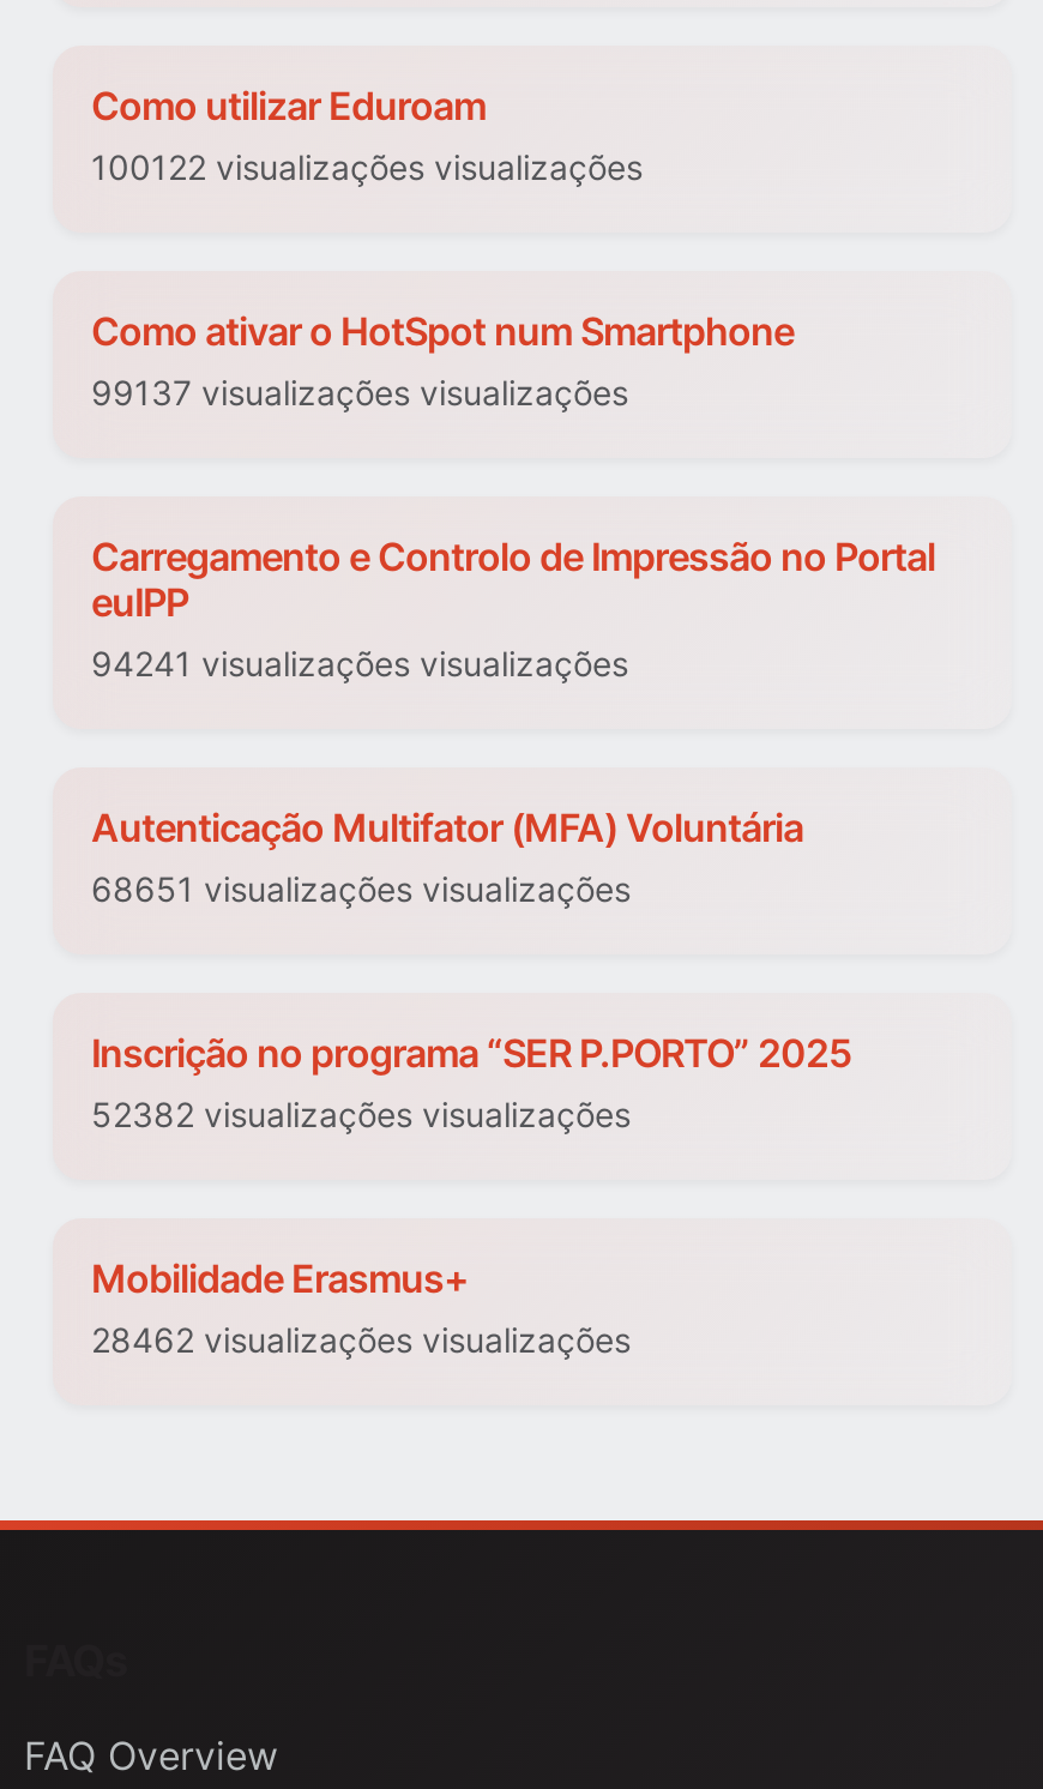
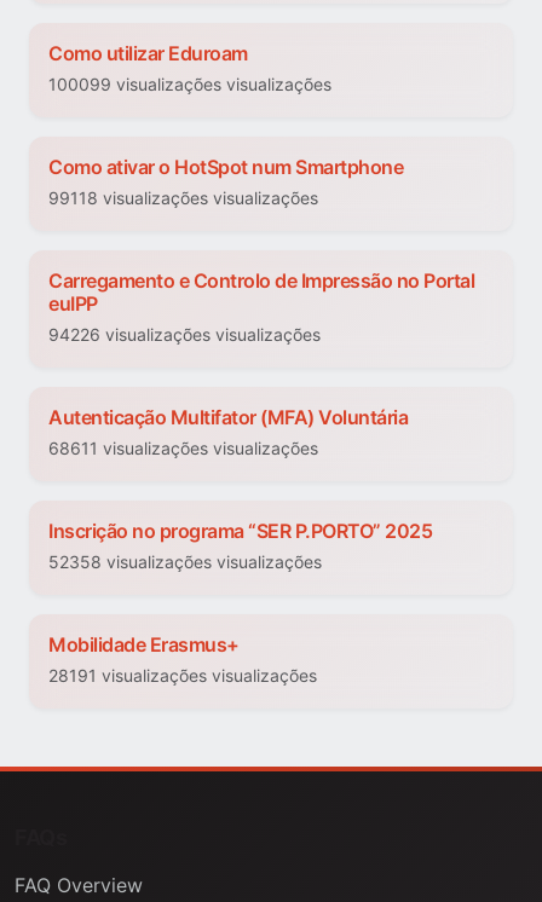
- 100122 visualizações visualizações
+ 100099 visualizações visualizações

- 99137 visualizações visualizações
+ 99118 visualizações visualizações

- 94241 visualizações visualizações
+ 94226 visualizações visualizações

- 68651 visualizações visualizações
+ 68611 visualizações visualizações

- 52382 visualizações visualizações
+ 52358 visualizações visualizações

- 28462 visualizações visualizações
+ 28191 visualizações visualizações
